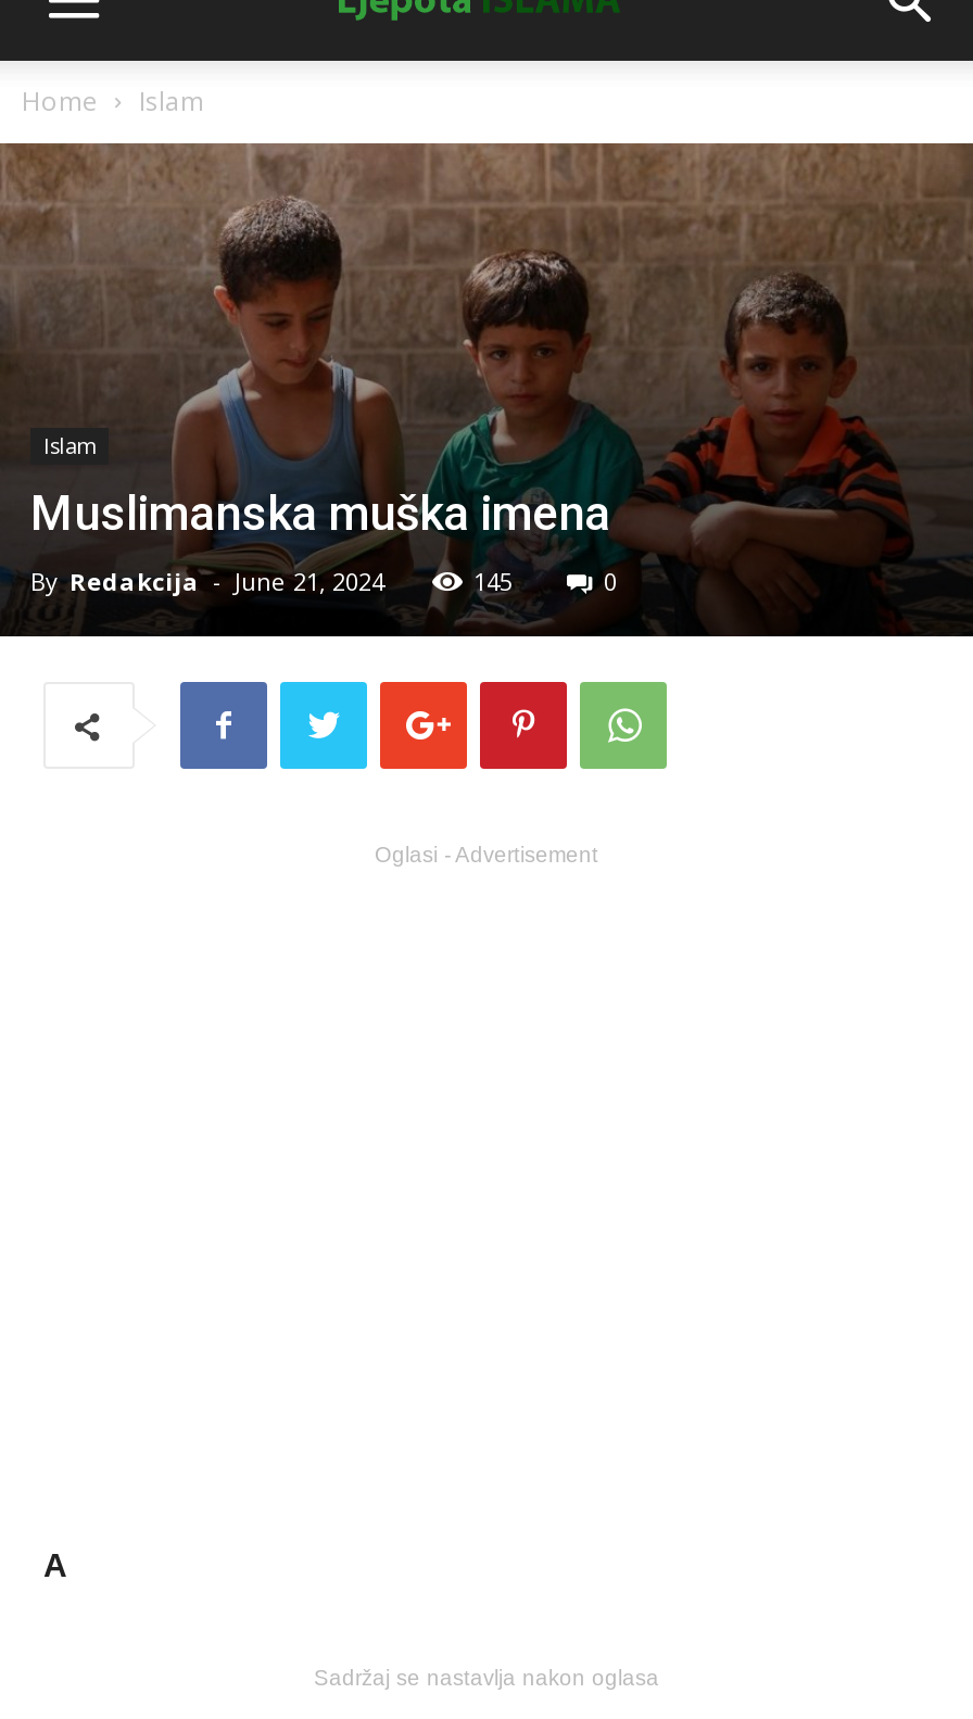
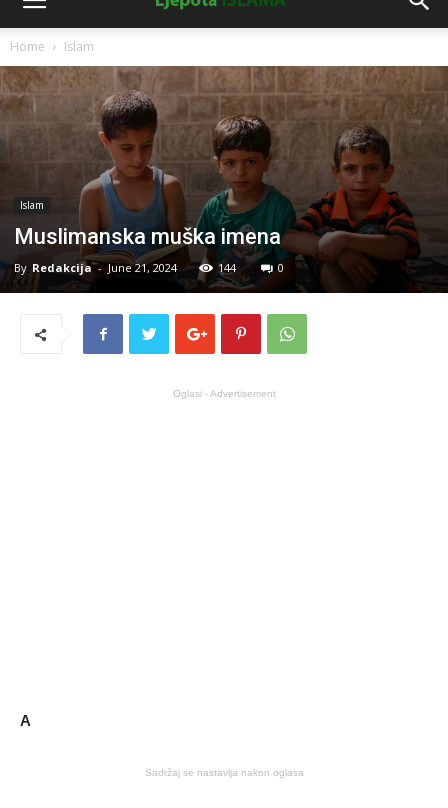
- 145
+ 144
